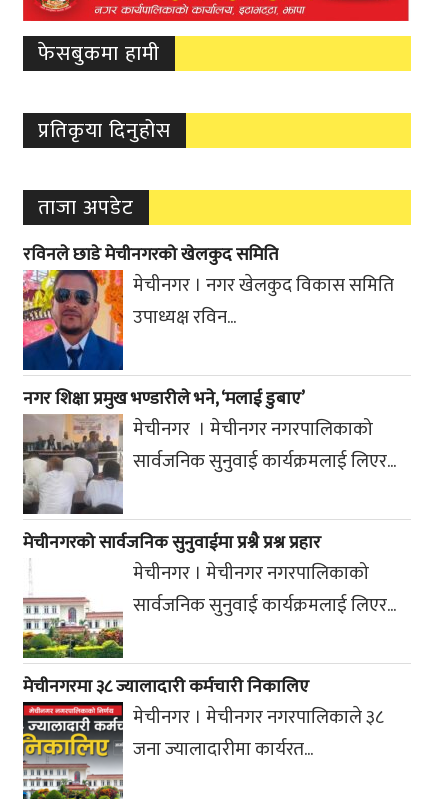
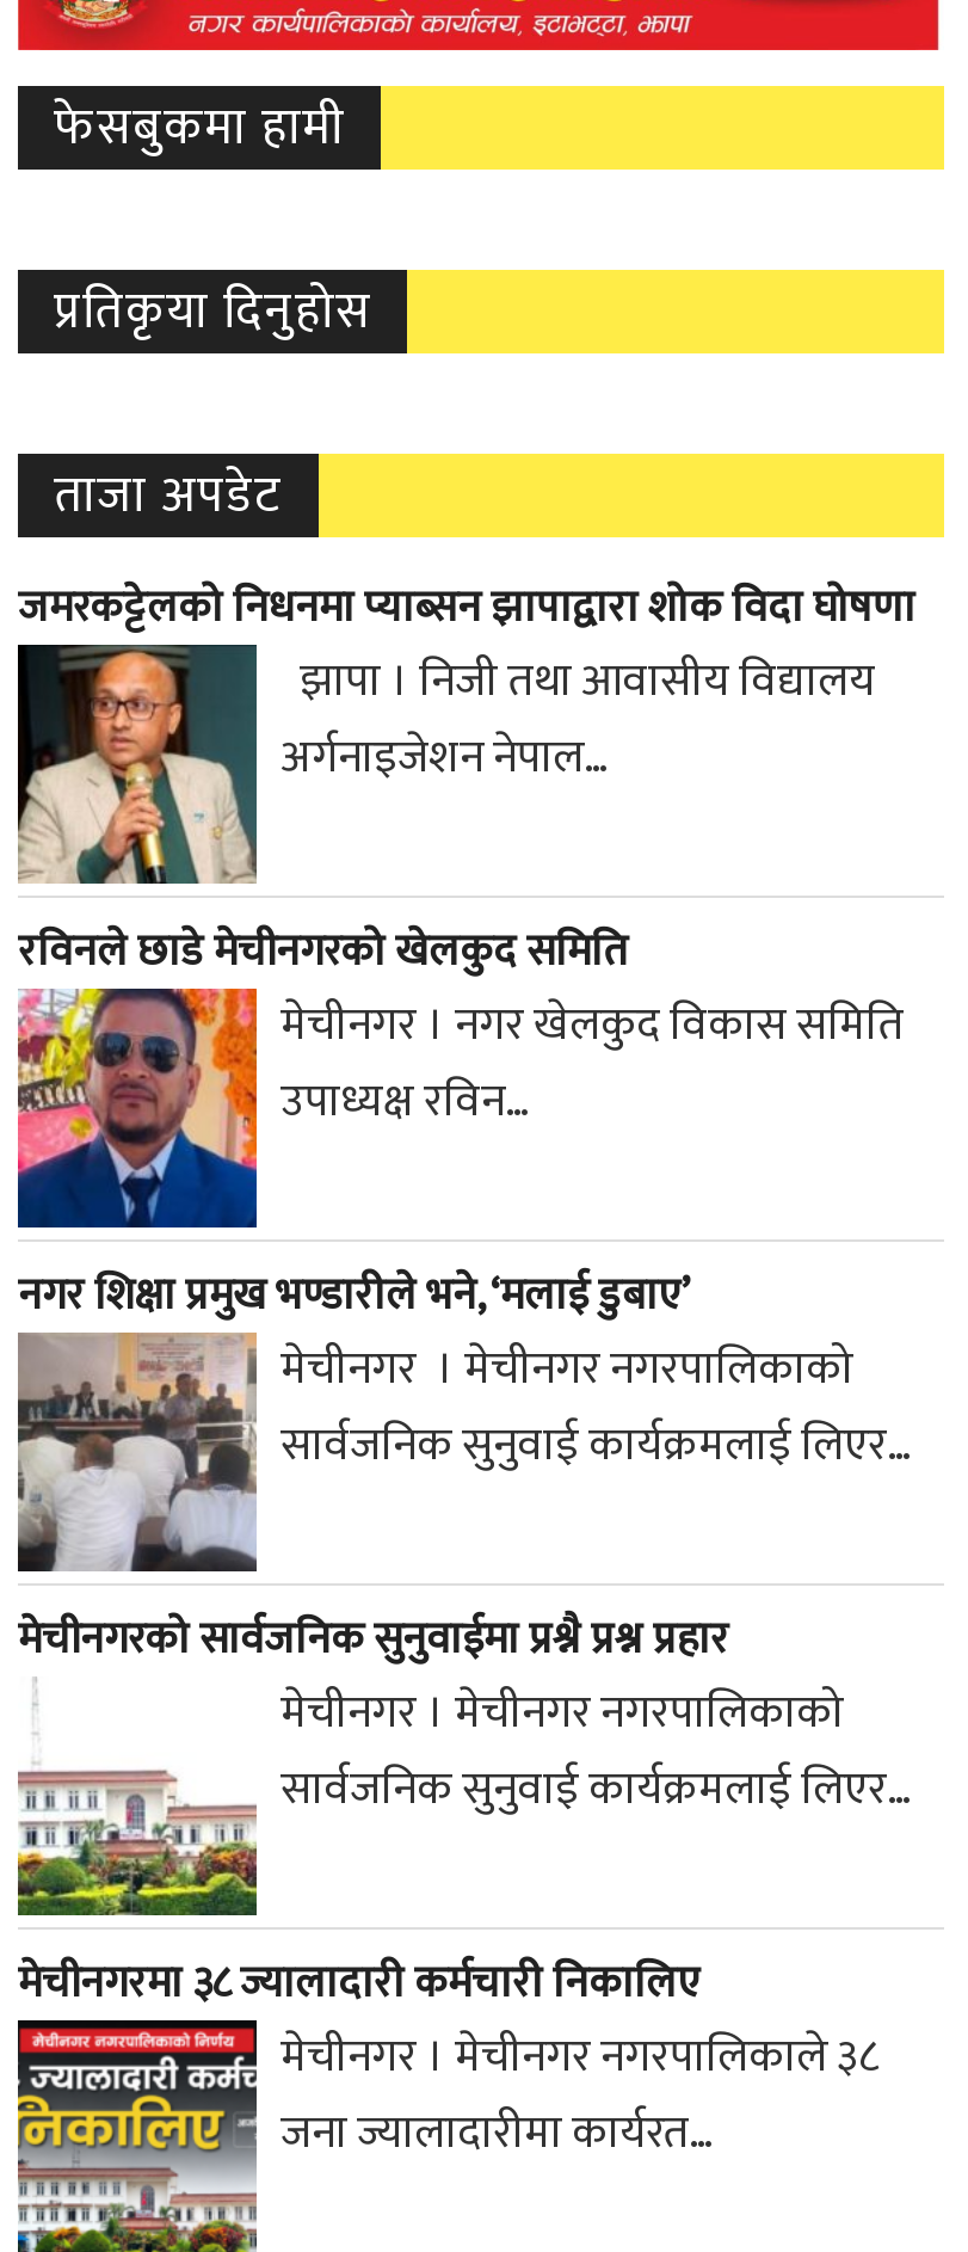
+ [image]
+ जमरकट्टेलको निधनमा प्याब्सन झापाद्वारा शोक विदा घोषणा
+ झापा । निजी तथा आवासीय विद्यालय
+ अर्गनाइजेशन नेपाल...
